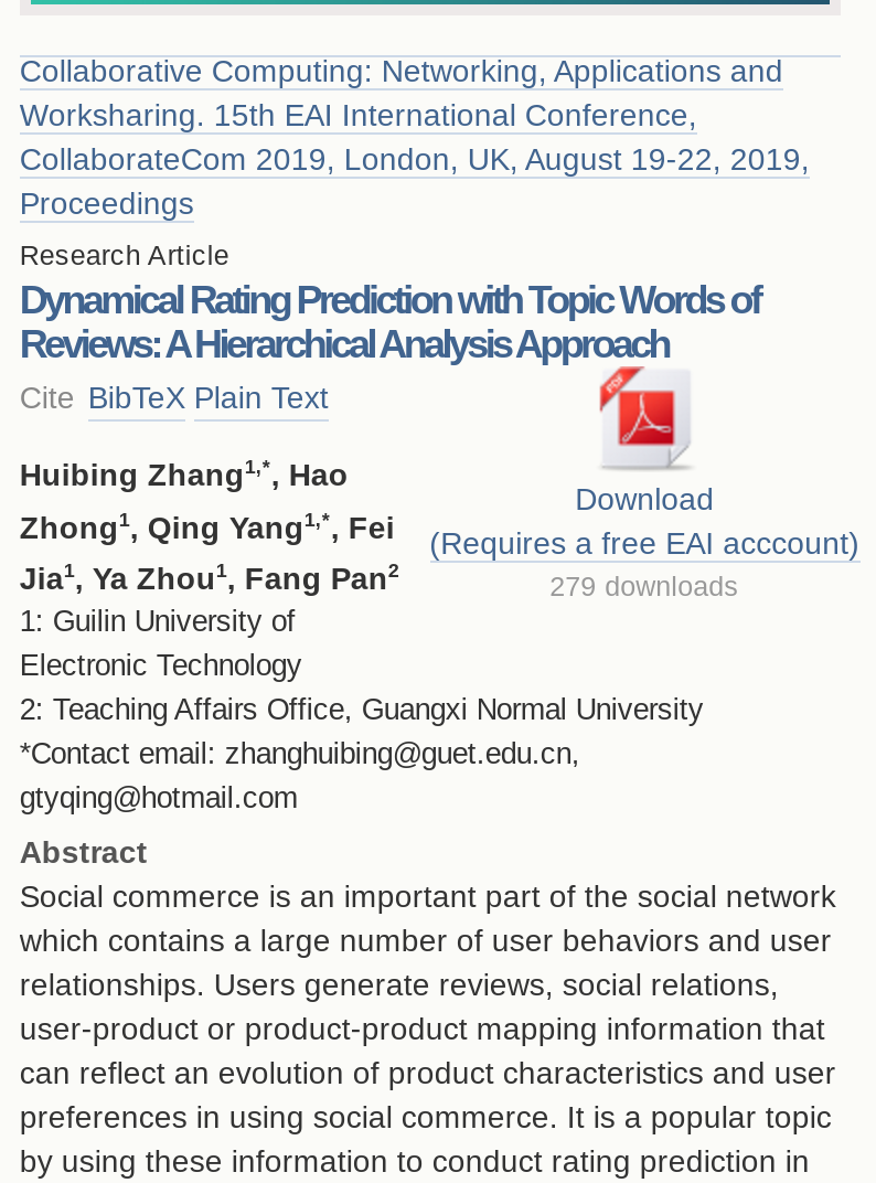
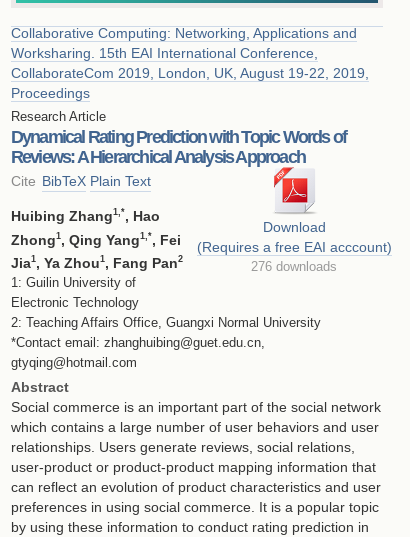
- 279 downloads
+ 276 downloads
